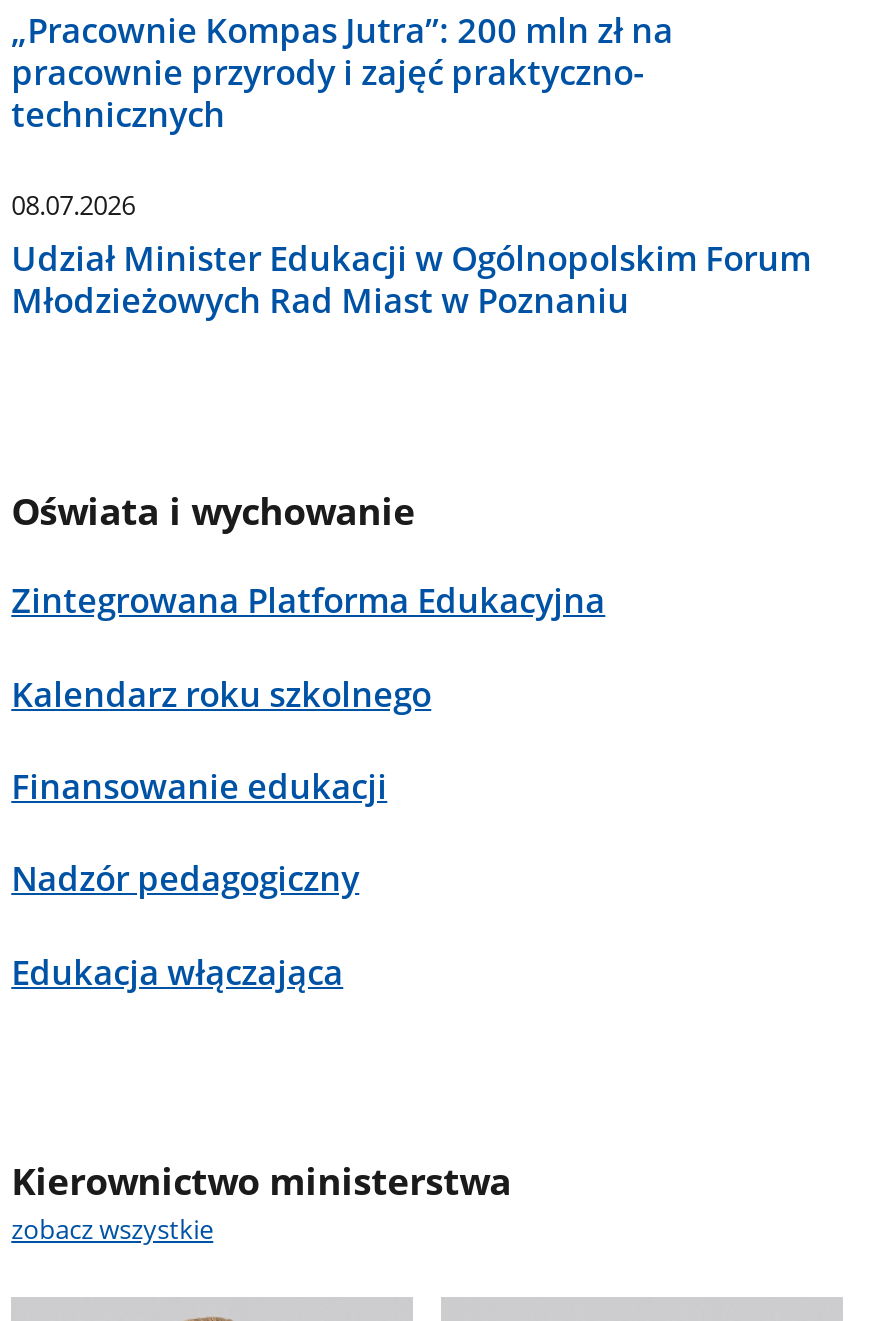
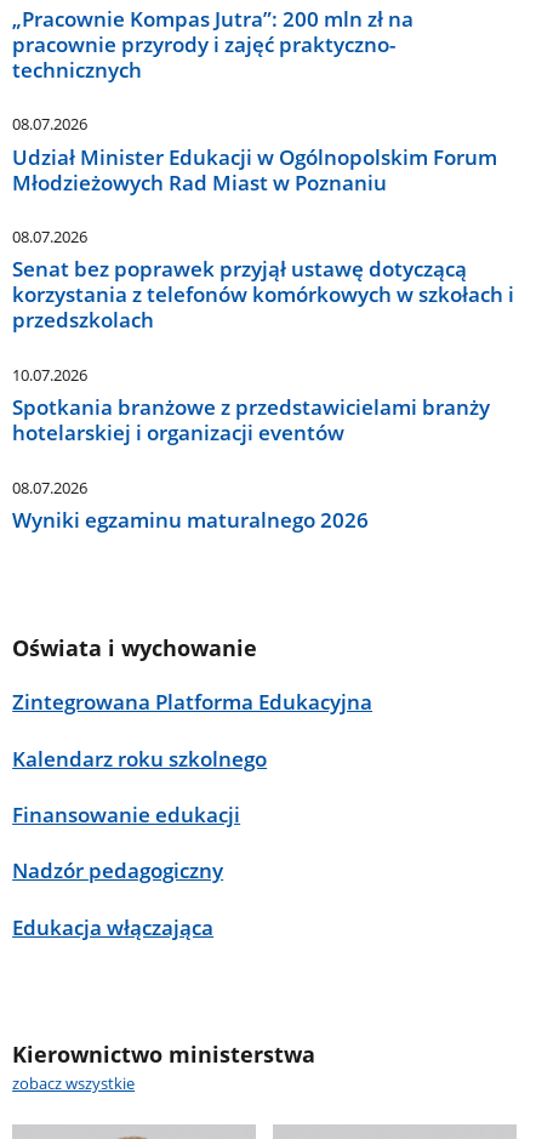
+ 08.07.2026
+ Senat bez poprawek przyjął ustawę dotyczącą
+ korzystania z telefonów komórkowych w szkołach i
+ przedszkolach
+ 10.07.2026
+ Spotkania branżowe z przedstawicielami branży
+ hotelarskiej i organizacji eventów
+ 08.07.2026
+ Wyniki egzaminu maturalnego 2026
